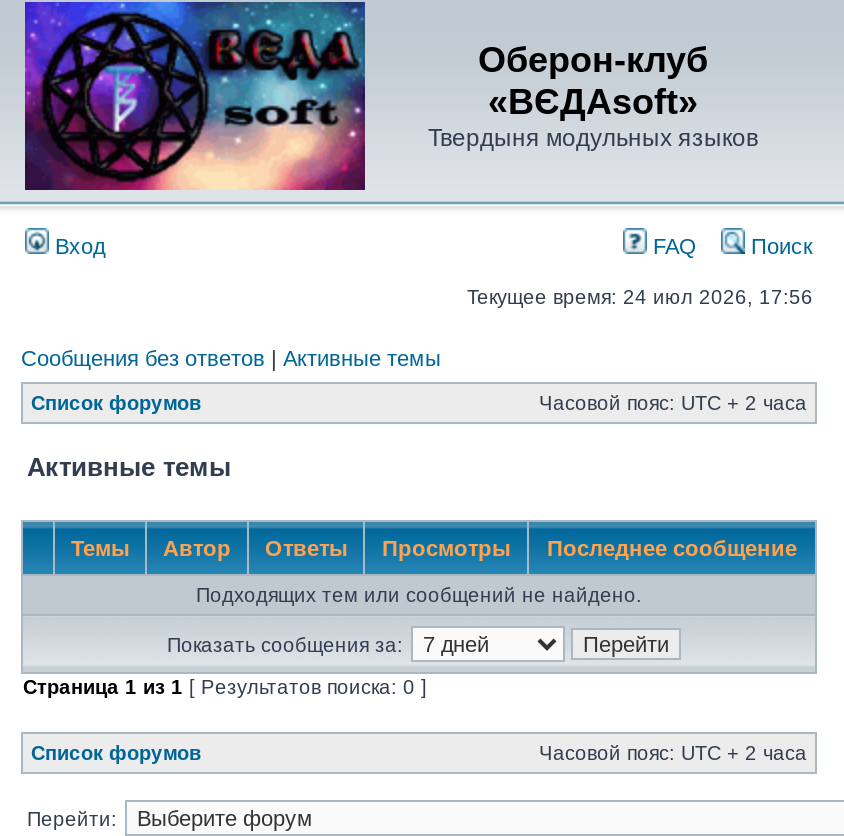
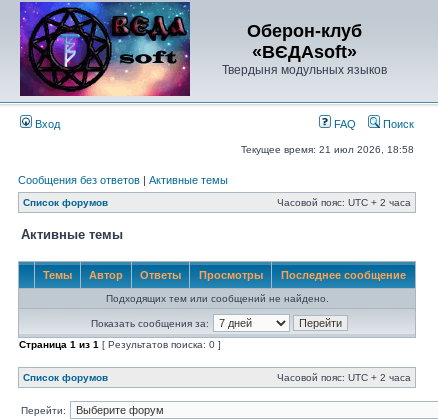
- Текущее время: 24 июл 2026, 17:56
+ Текущее время: 21 июл 2026, 18:58
